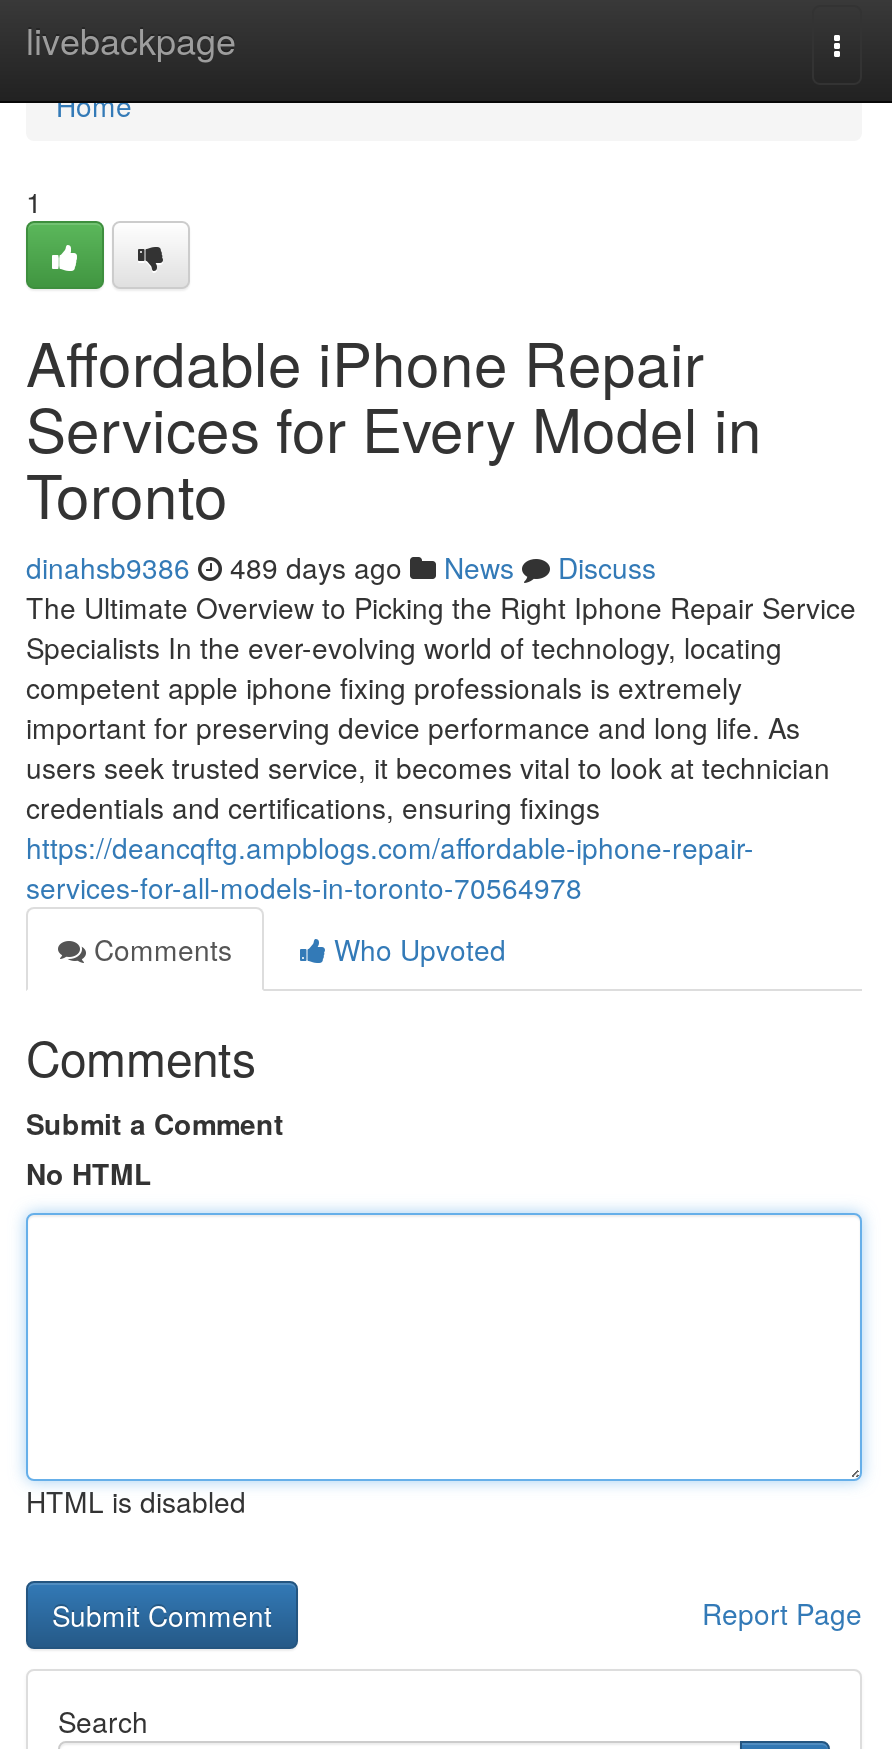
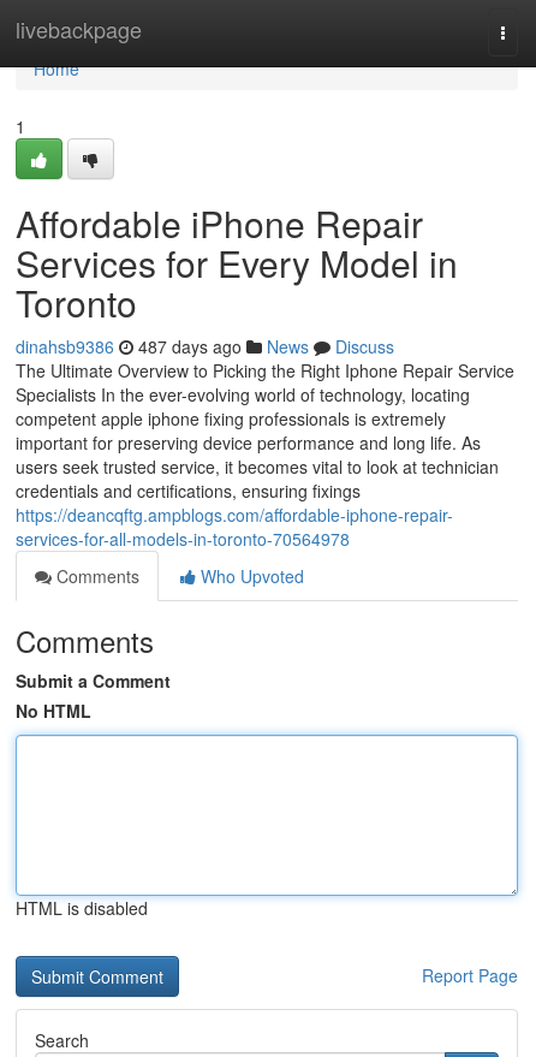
- dinahsb9386 489 days ago News Discuss
+ dinahsb9386 487 days ago News Discuss
